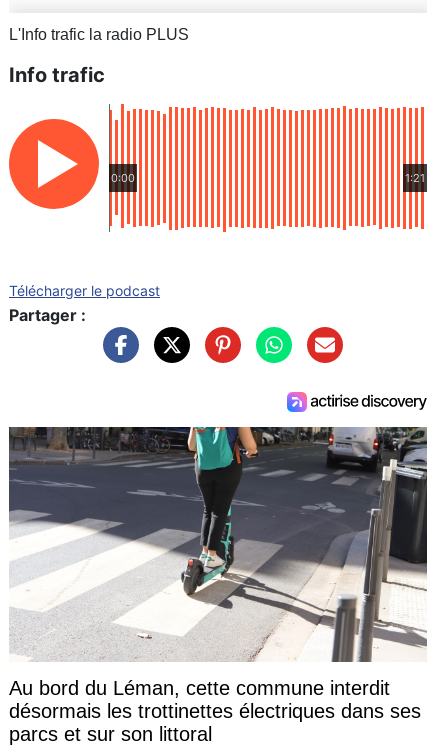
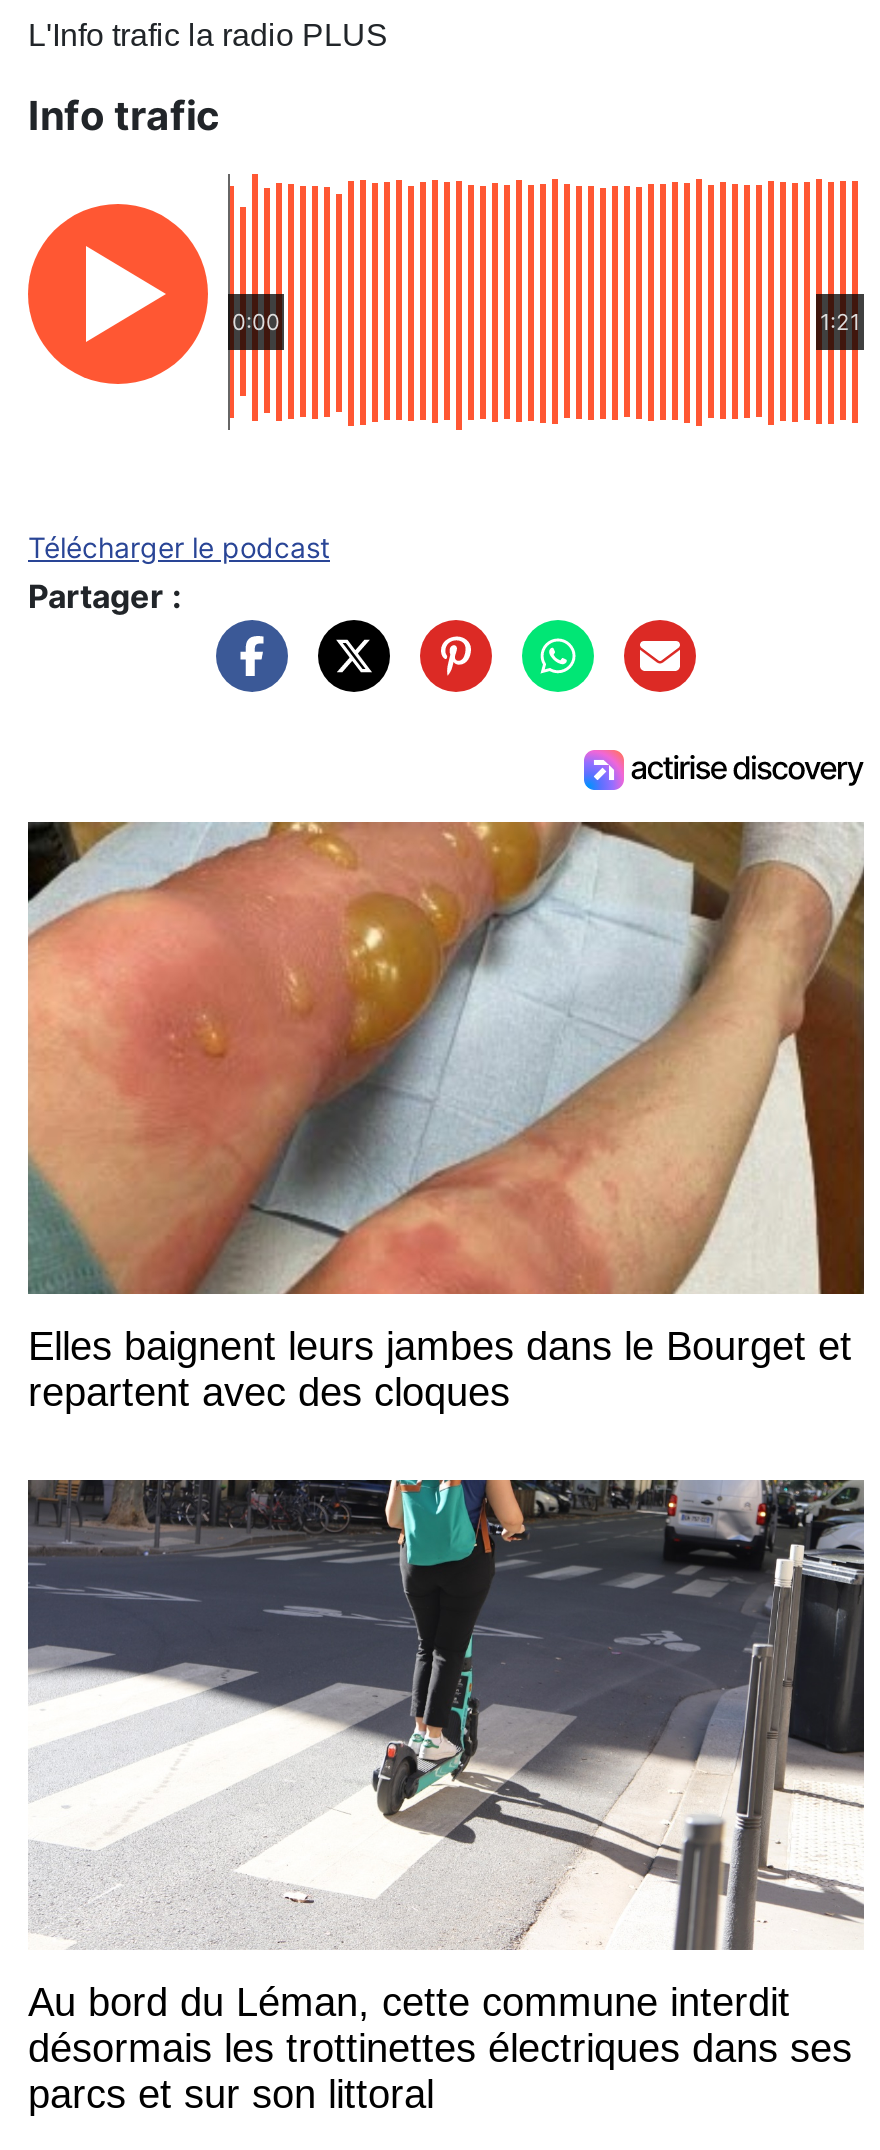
+ [image]
+ Elles baignent leurs jambes dans le Bourget et
+ repartent avec des cloques
